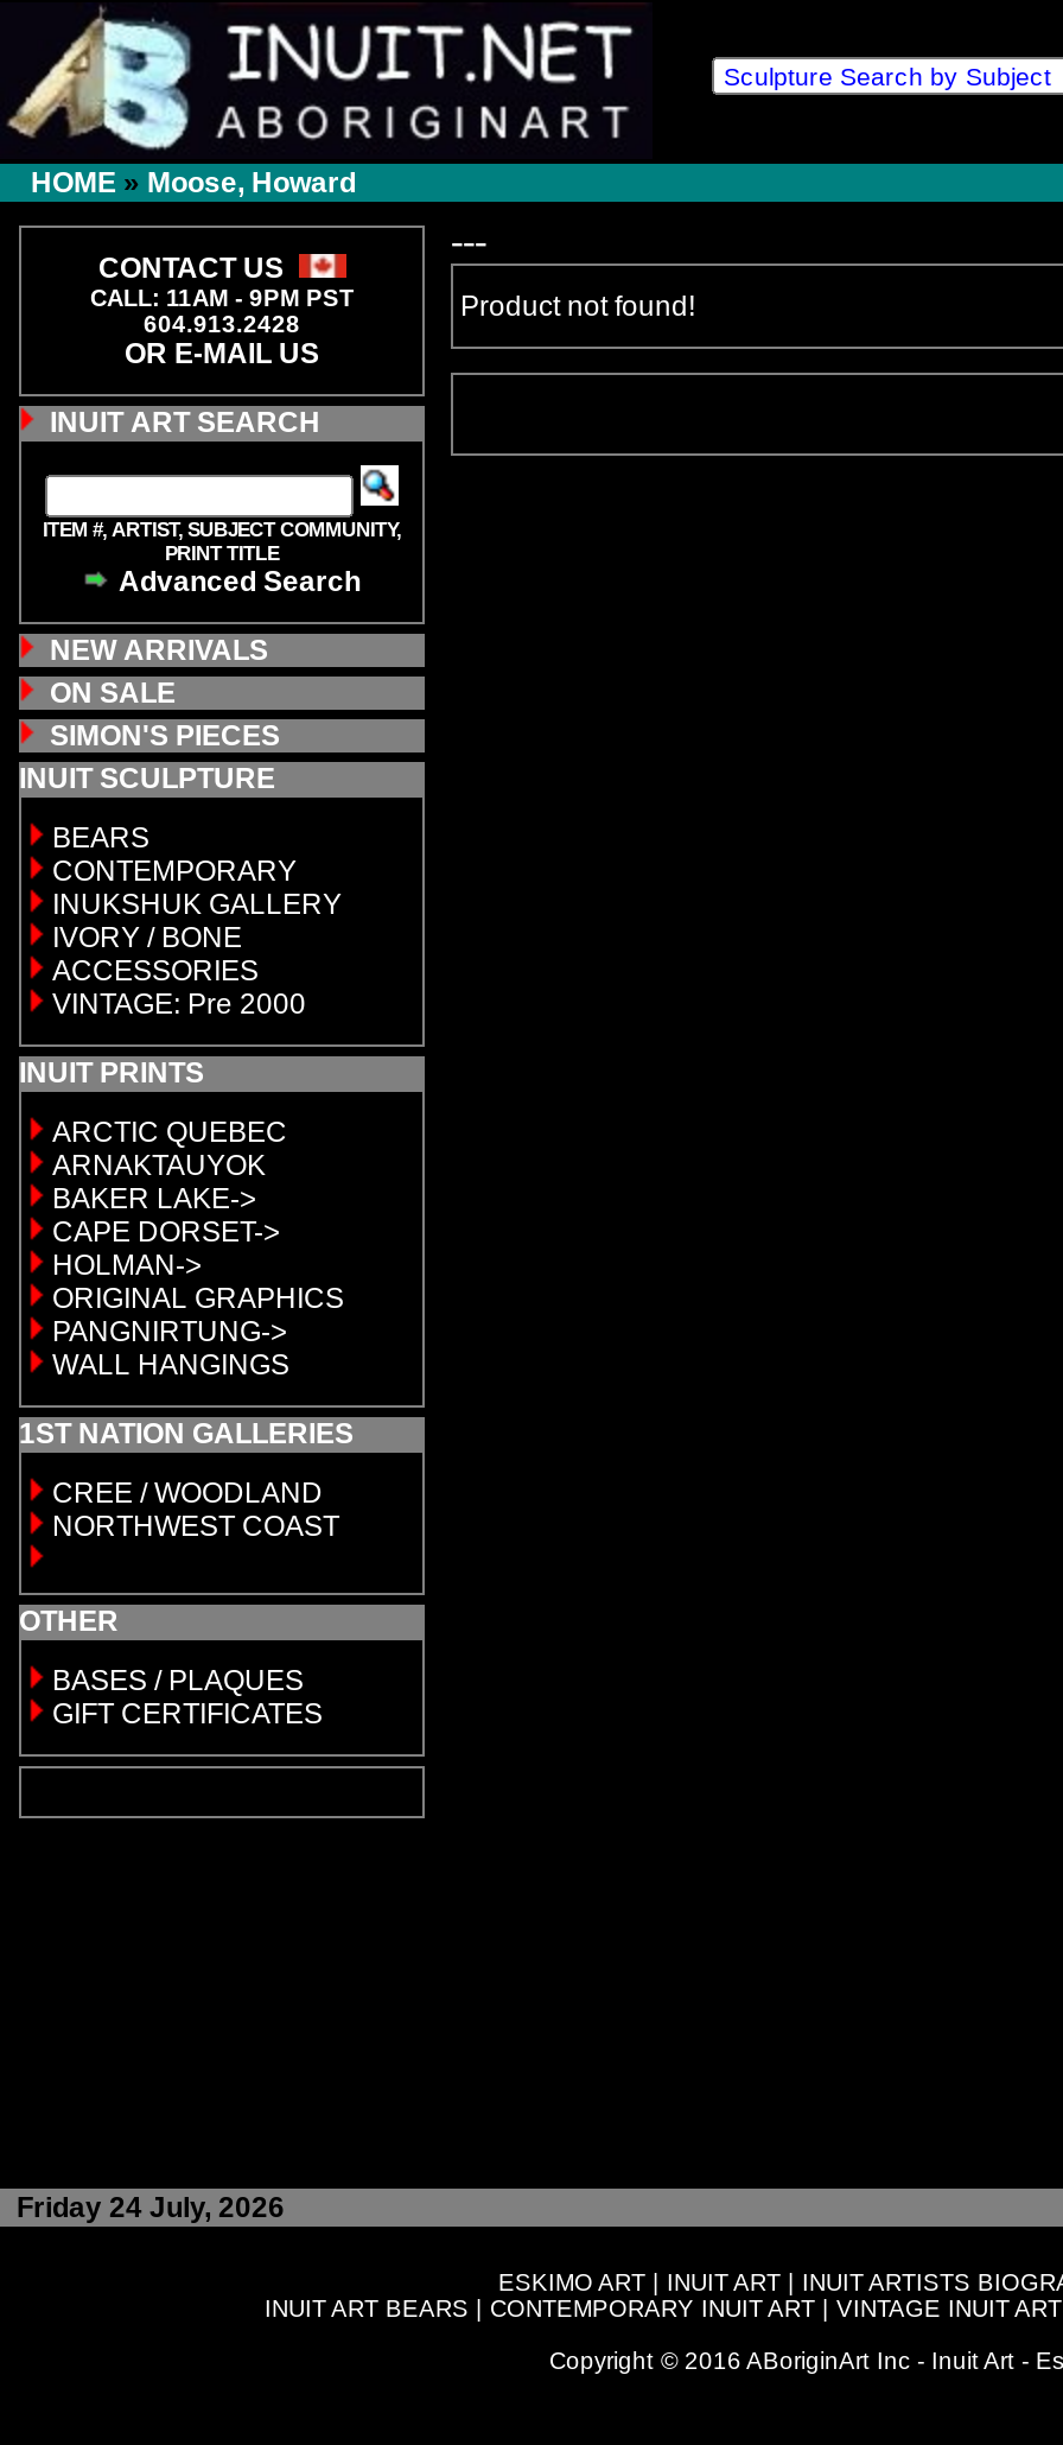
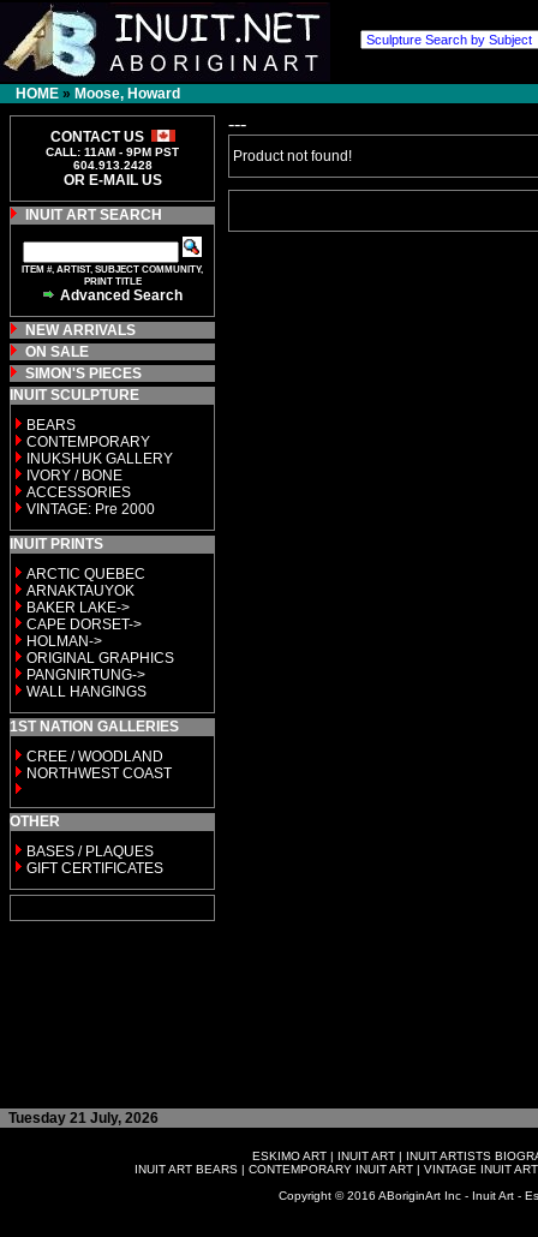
- Friday 24 July, 2026
+ Tuesday 21 July, 2026
